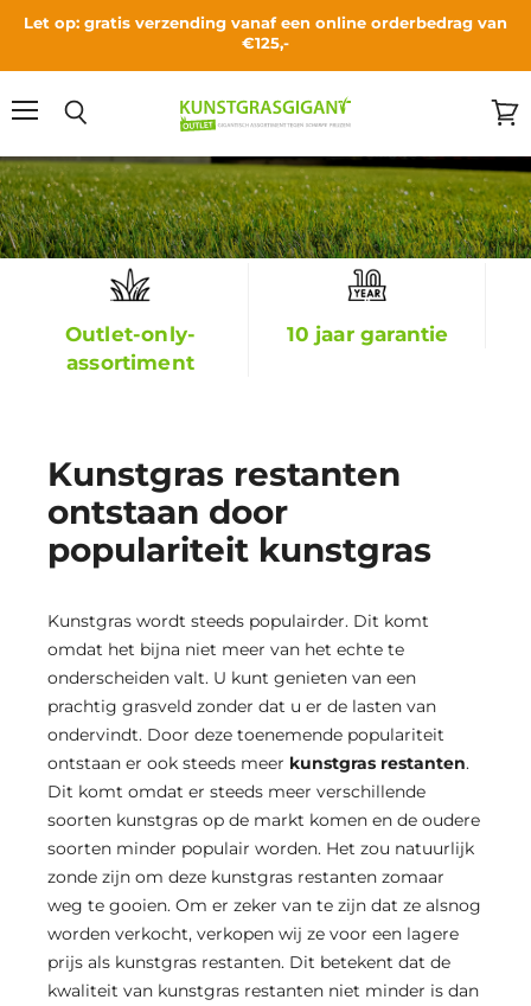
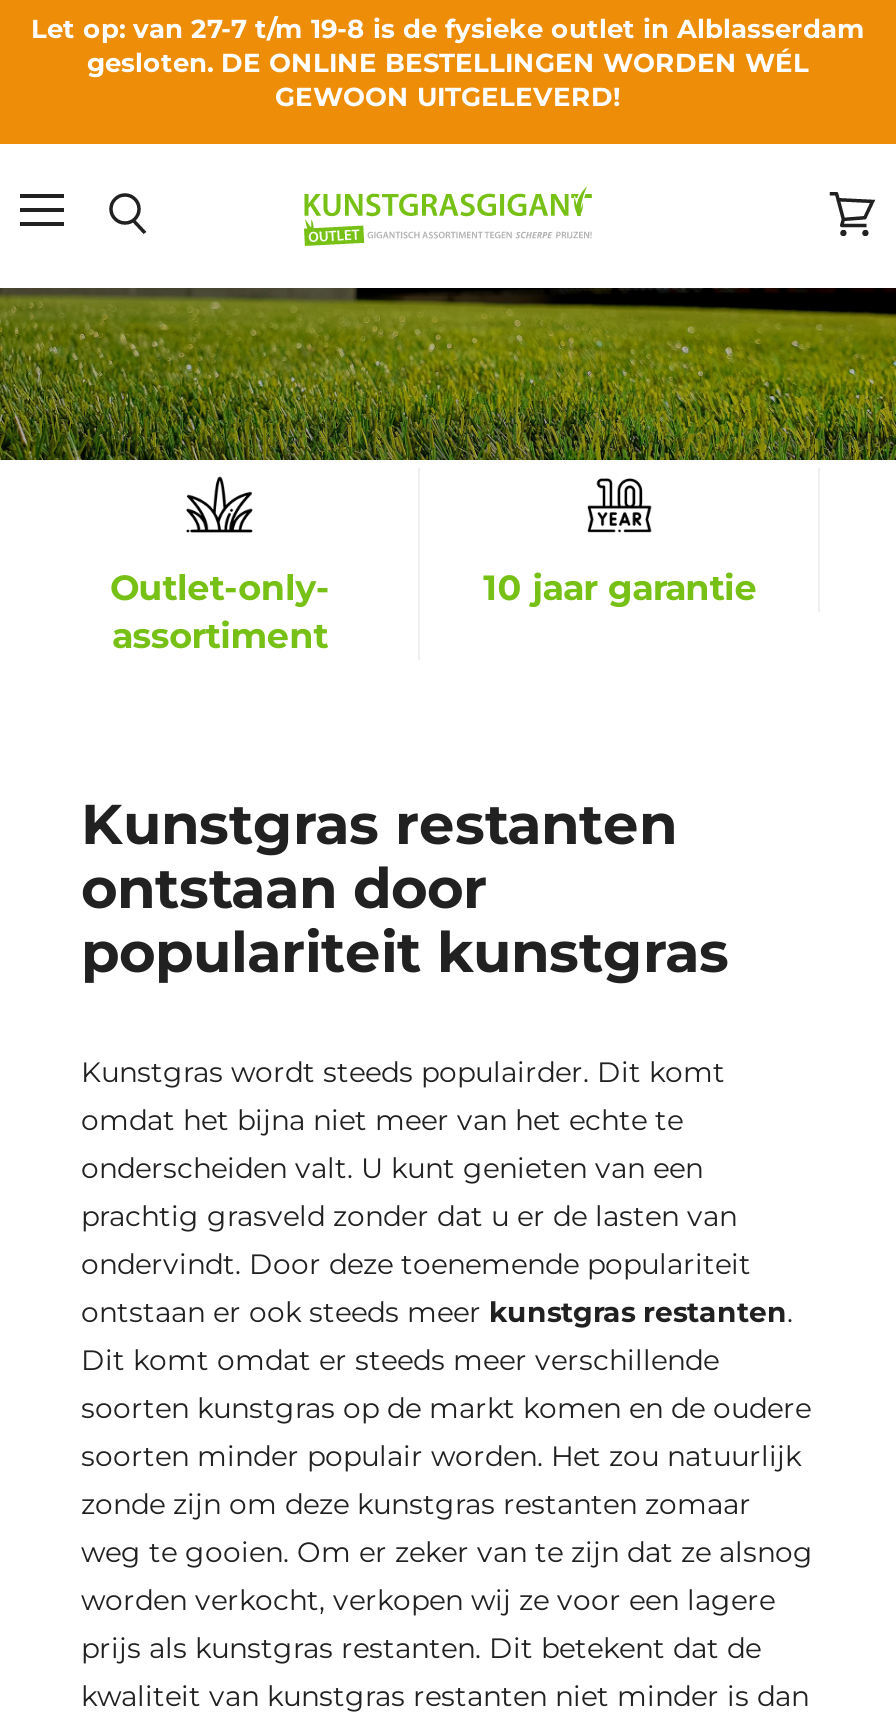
- Let op: gratis verzending vanaf een online orderbedrag van
- €125,-
+ Let op: van 27-7 t/m 19-8 is de fysieke outlet in Alblasserdam
+ gesloten. DE ONLINE BESTELLINGEN WORDEN WÉL
+ GEWOON UITGELEVERD!
